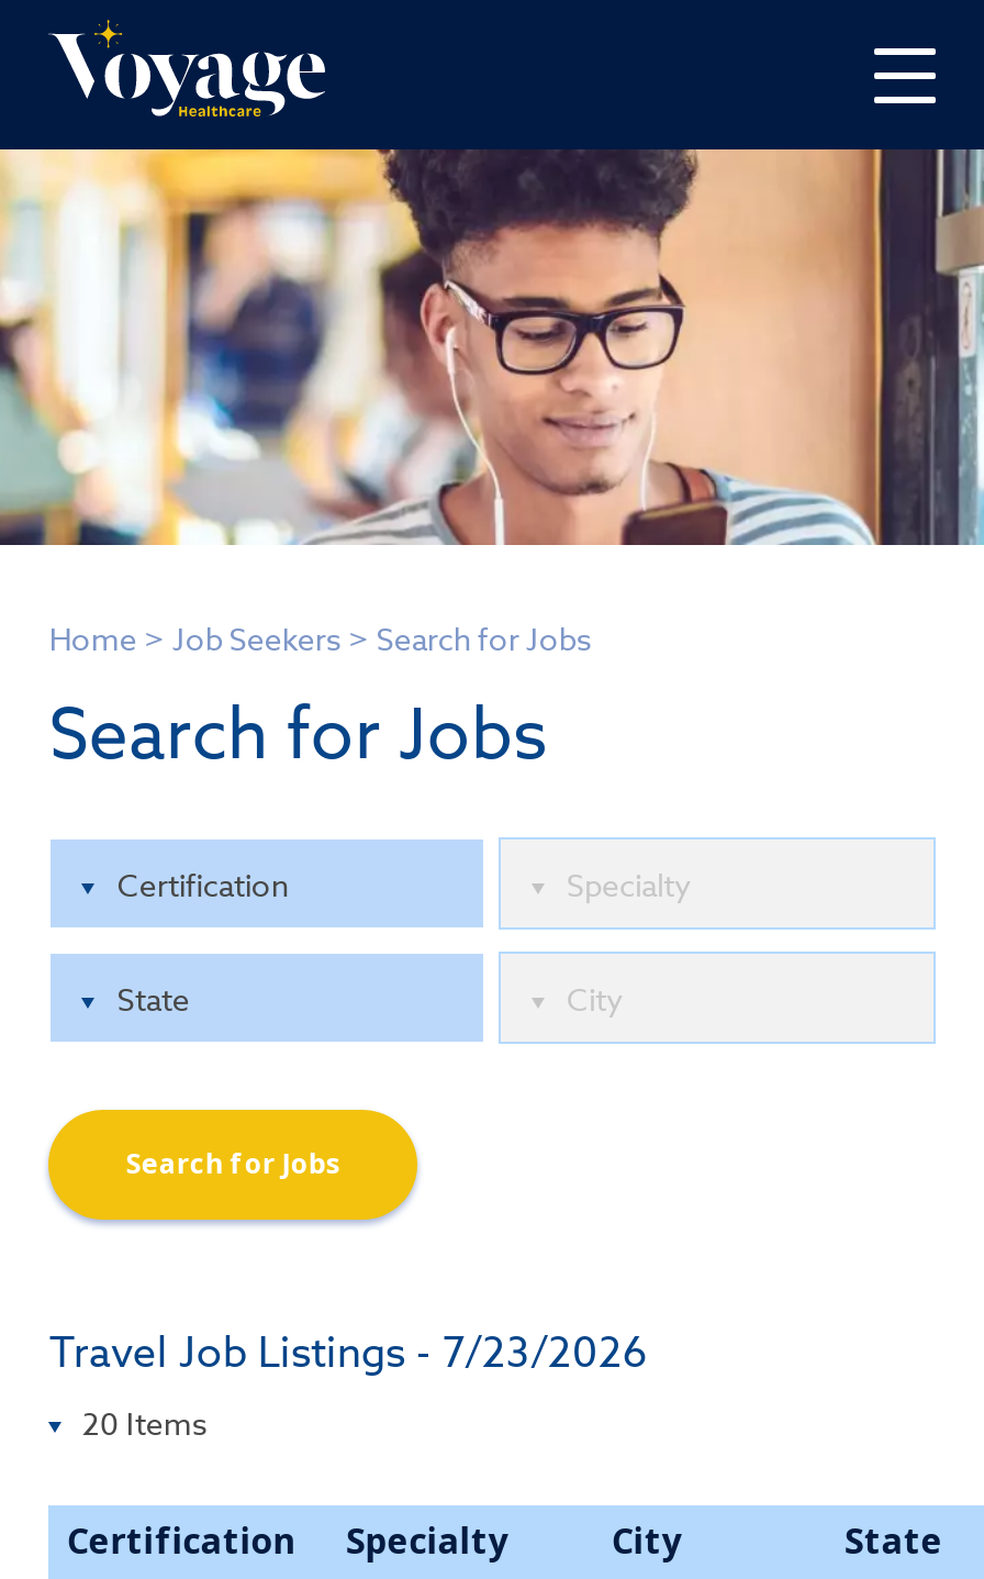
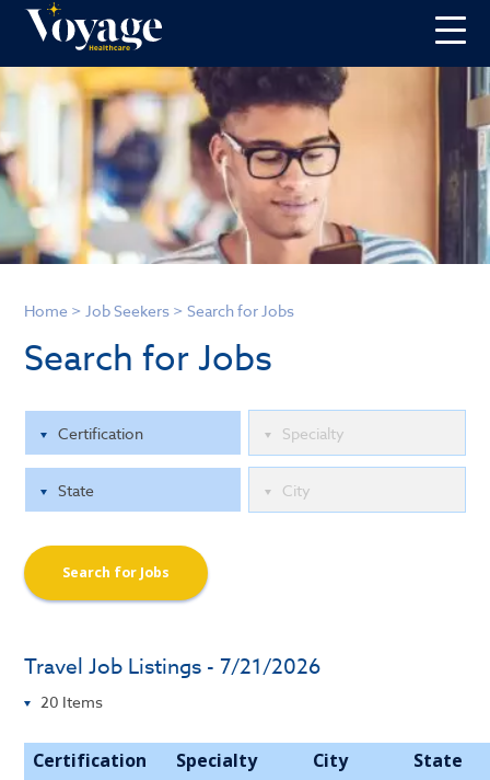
- Travel Job Listings - 7/23/2026
+ Travel Job Listings - 7/21/2026
